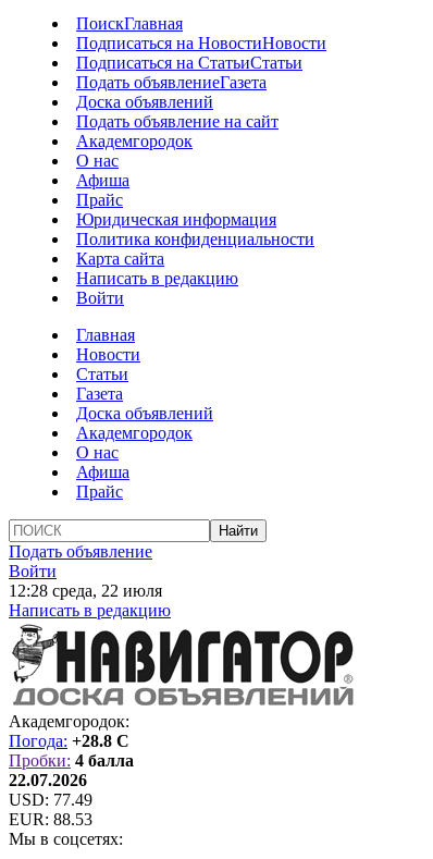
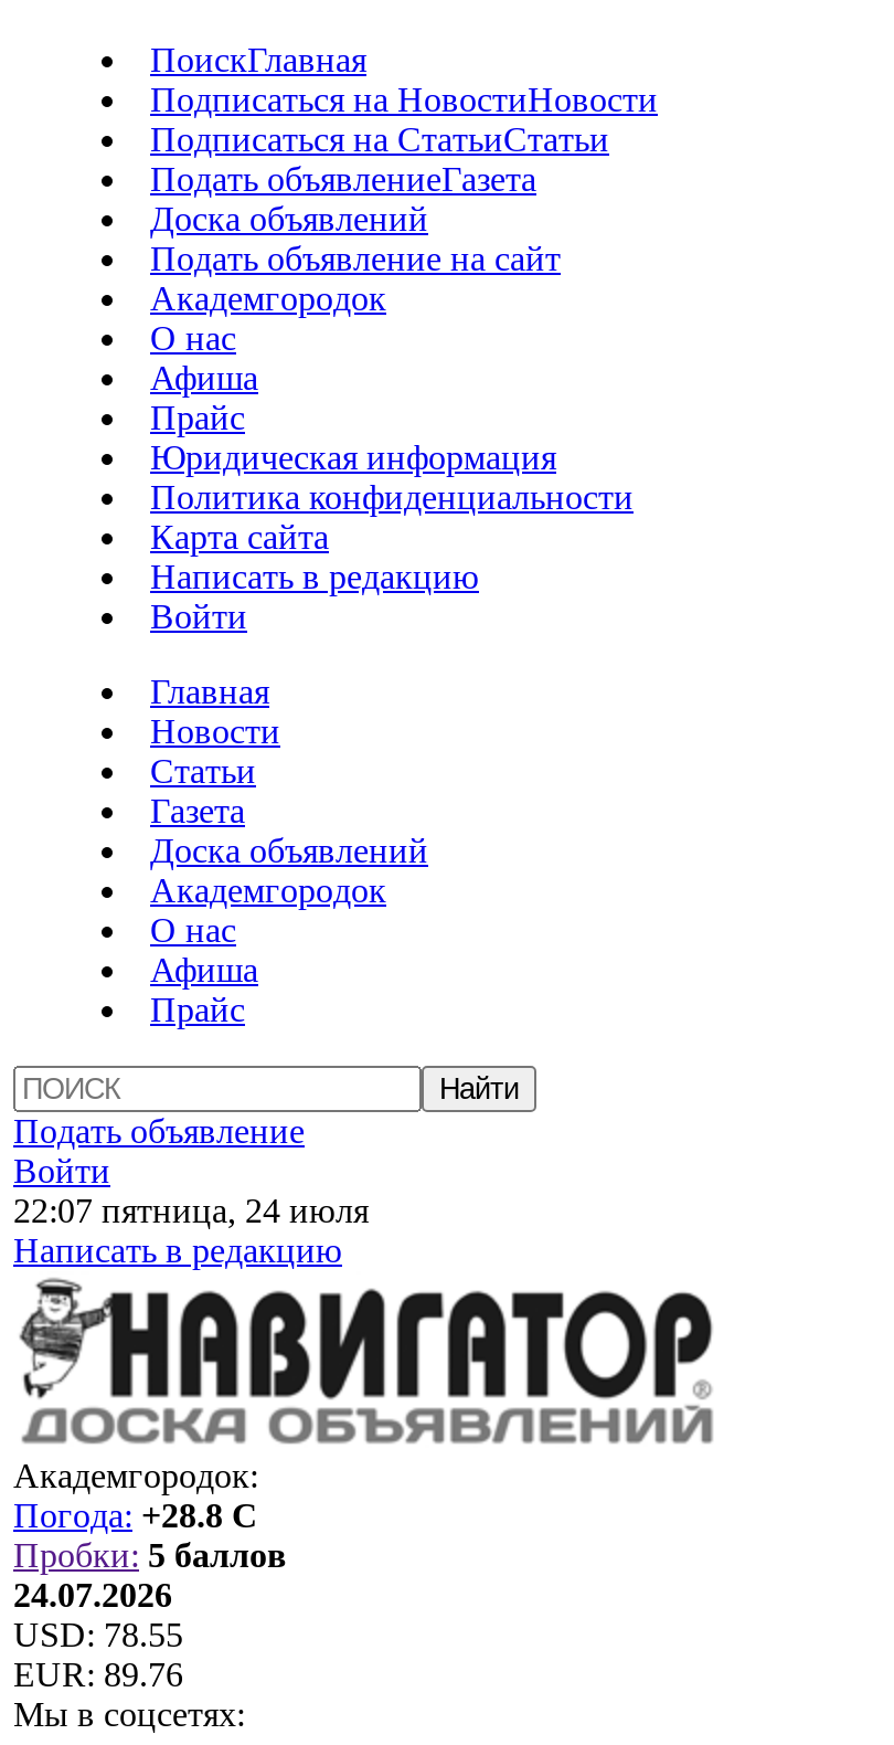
- 12:28 среда, 22 июля
+ 22:07 пятница, 24 июля

- Пробки: 4 балла
+ Пробки: 5 баллов

- 22.07.2026
+ 24.07.2026

- USD: 77.49
+ USD: 78.55

- EUR: 88.53
+ EUR: 89.76
